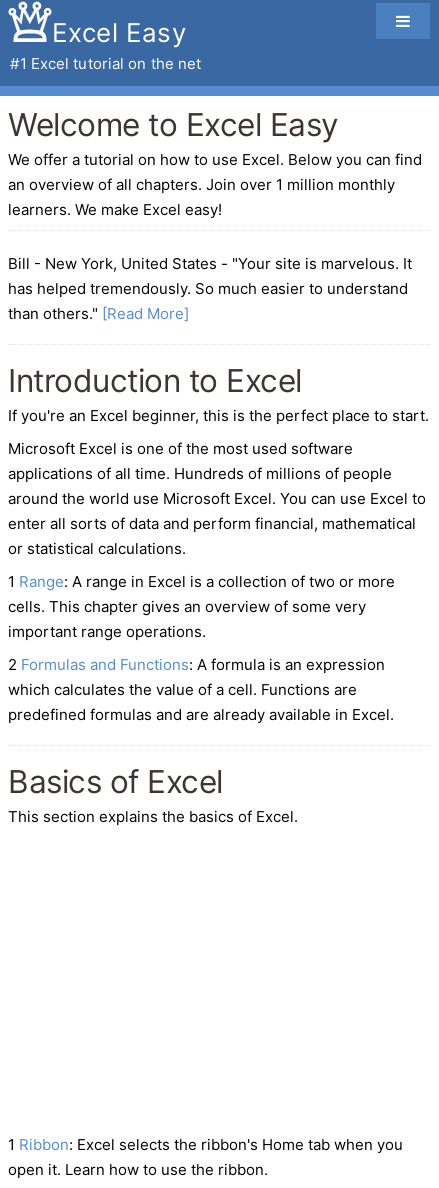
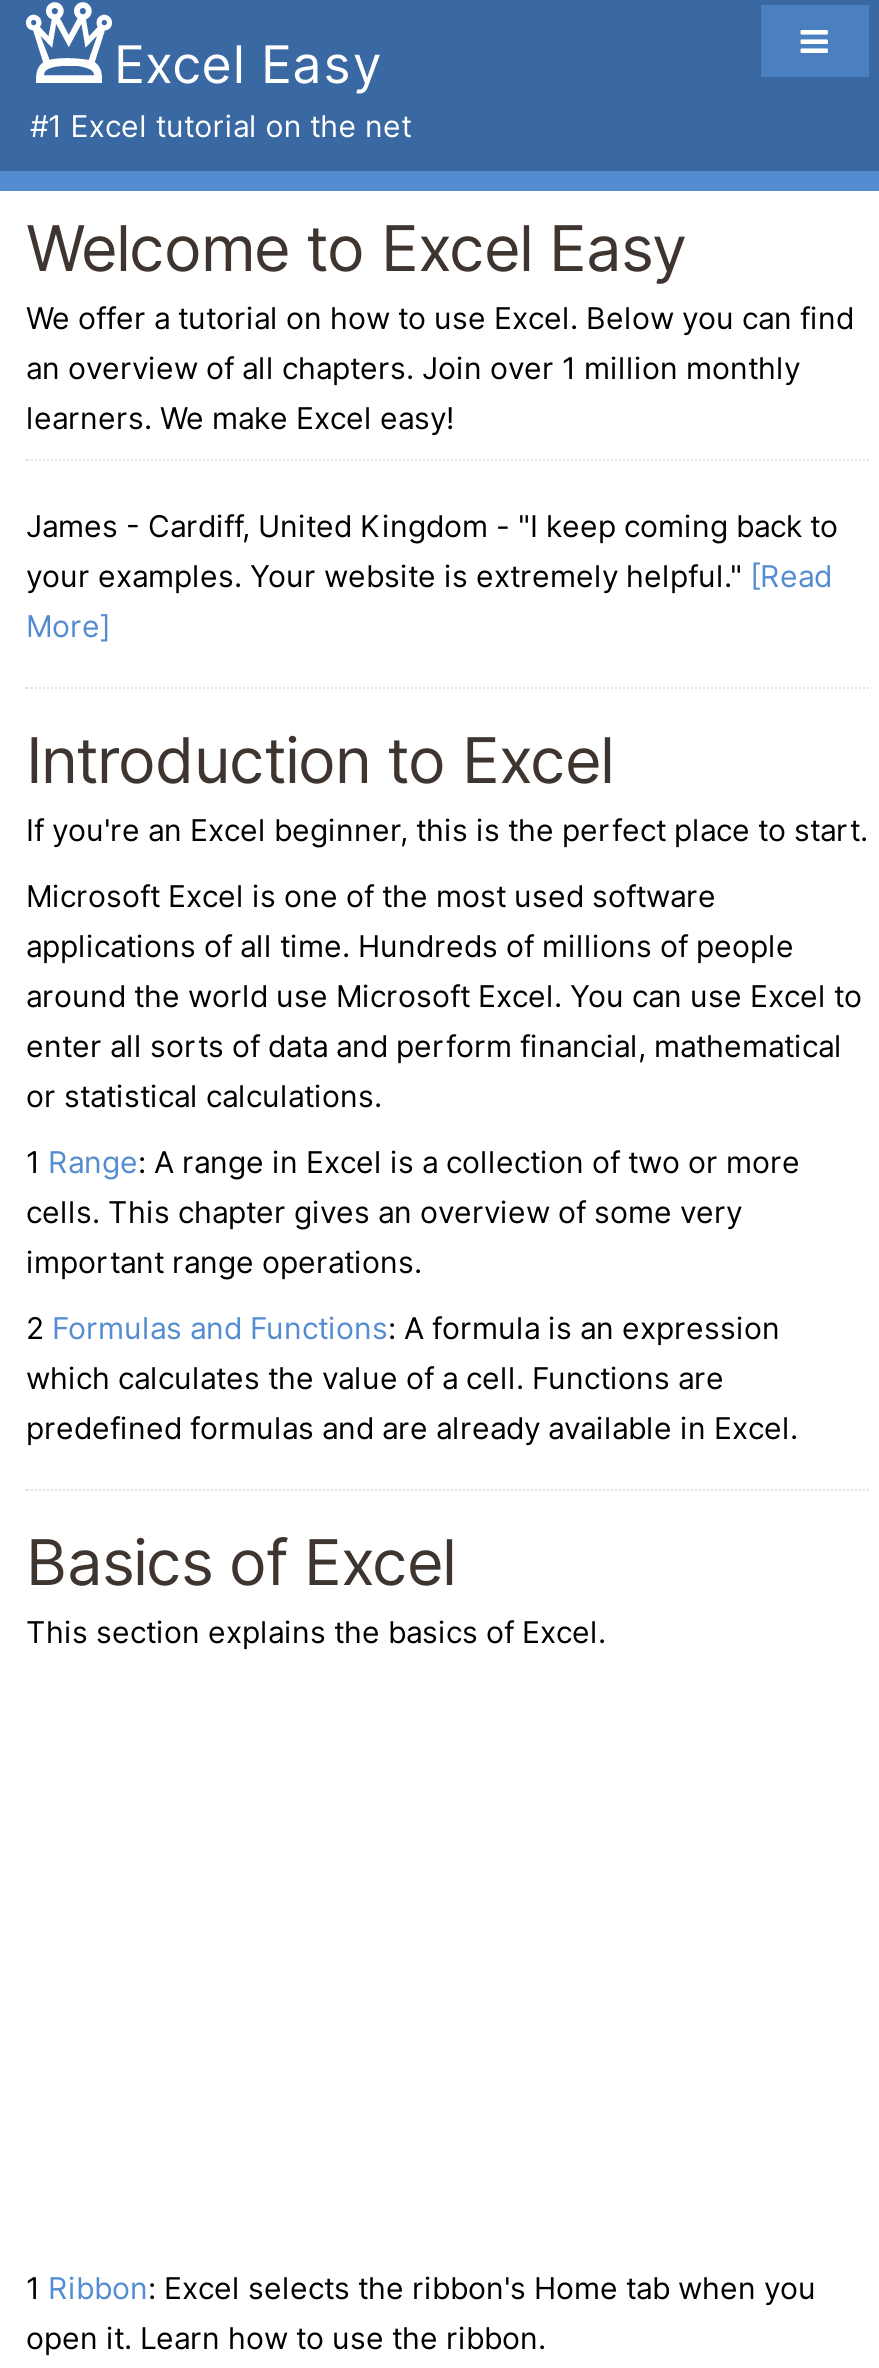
- Bill - New York, United States - "Your site is marvelous. It
- has helped tremendously. So much easier to understand
- than others." [Read More]
+ James - Cardiff, United Kingdom - "I keep coming back to
+ your examples. Your website is extremely helpful." [Read
+ More]
